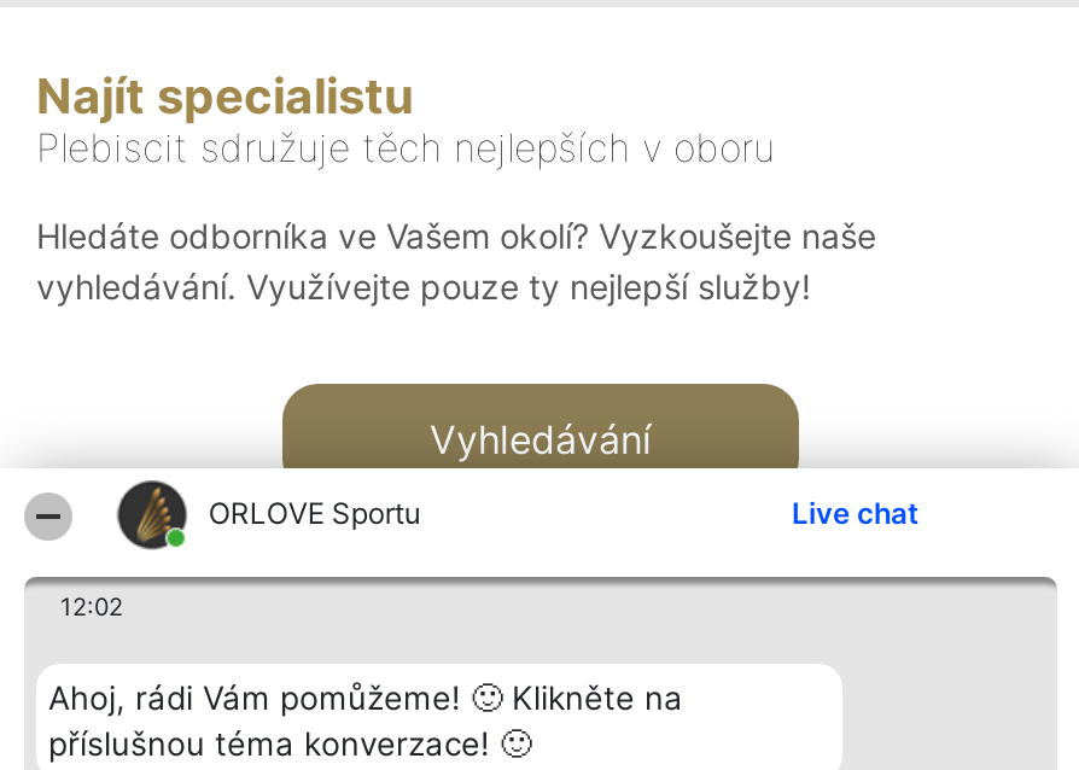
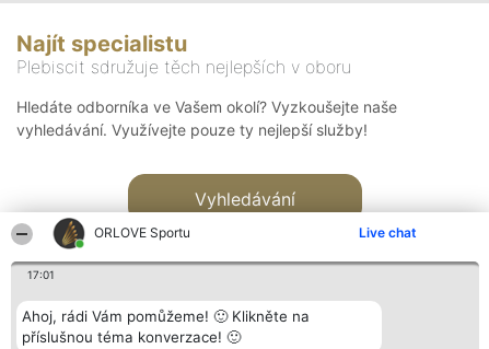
- 12:02
+ 17:01
